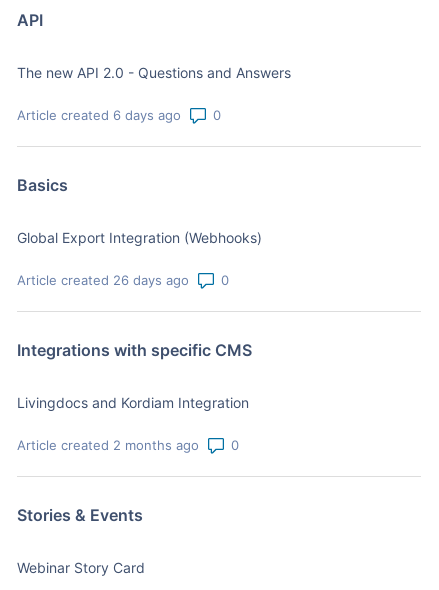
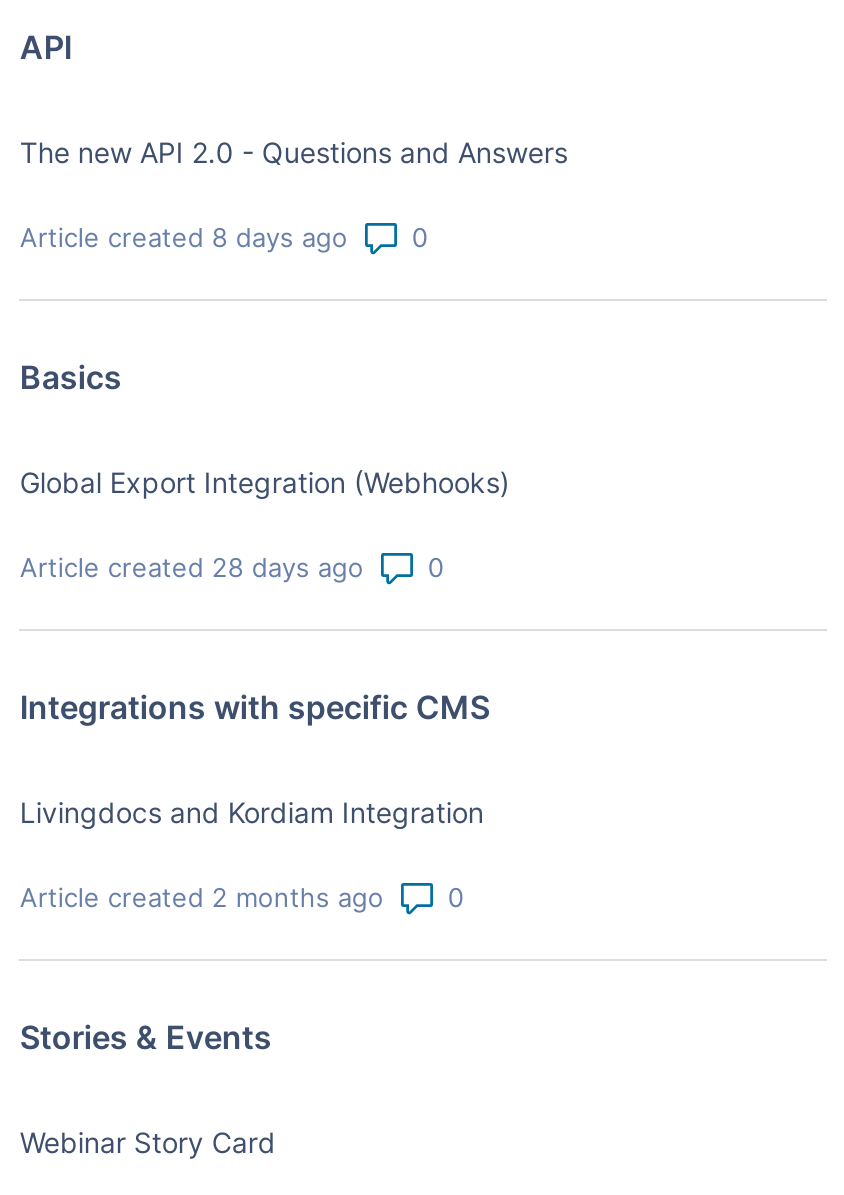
- Article created 6 days ago
+ Article created 8 days ago

- Article created 26 days ago
+ Article created 28 days ago
